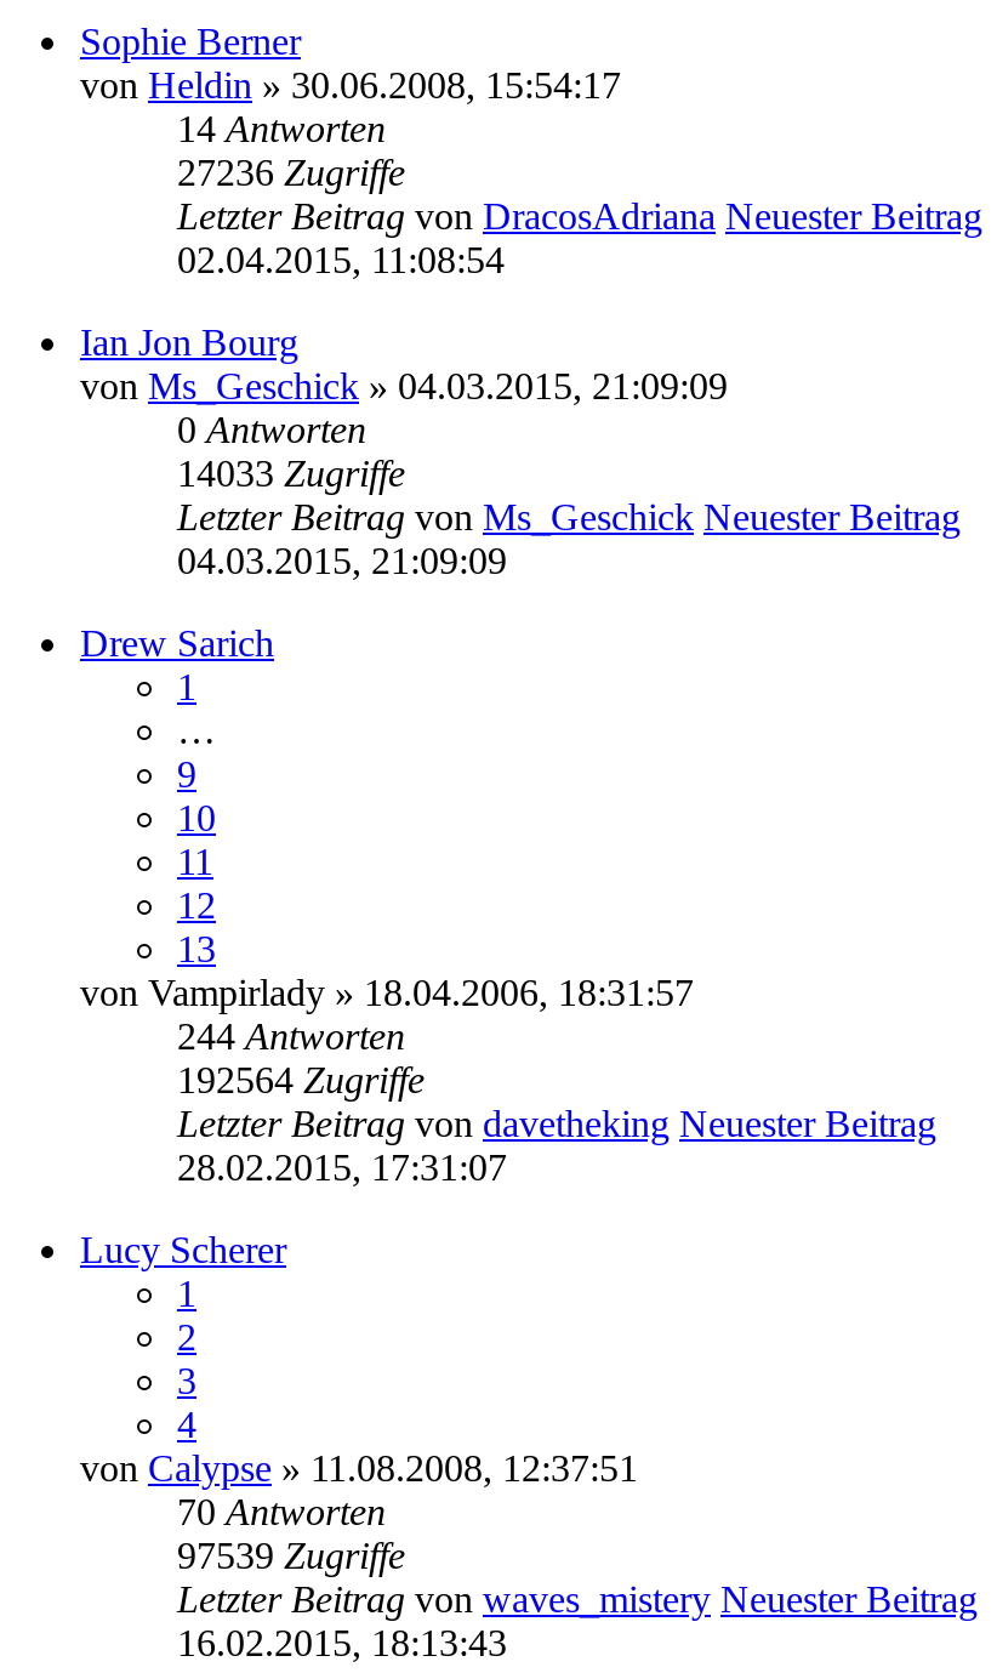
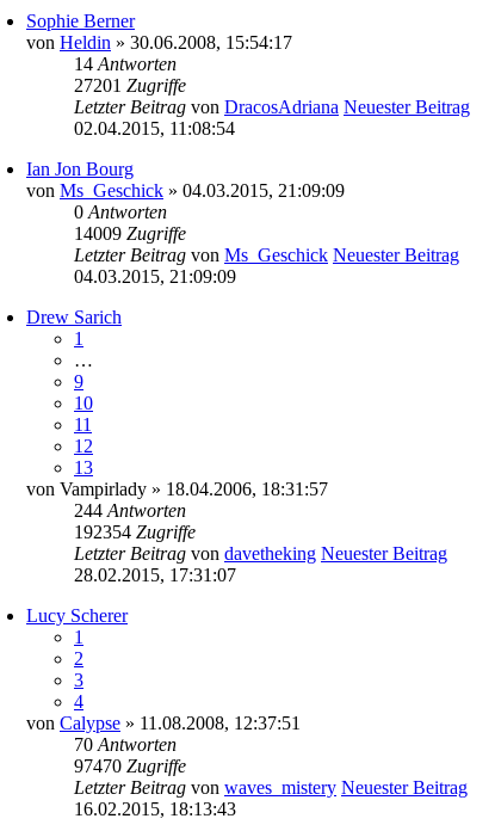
- 27236 Zugriffe
+ 27201 Zugriffe

- 14033 Zugriffe
+ 14009 Zugriffe

- 192564 Zugriffe
+ 192354 Zugriffe

- 97539 Zugriffe
+ 97470 Zugriffe
